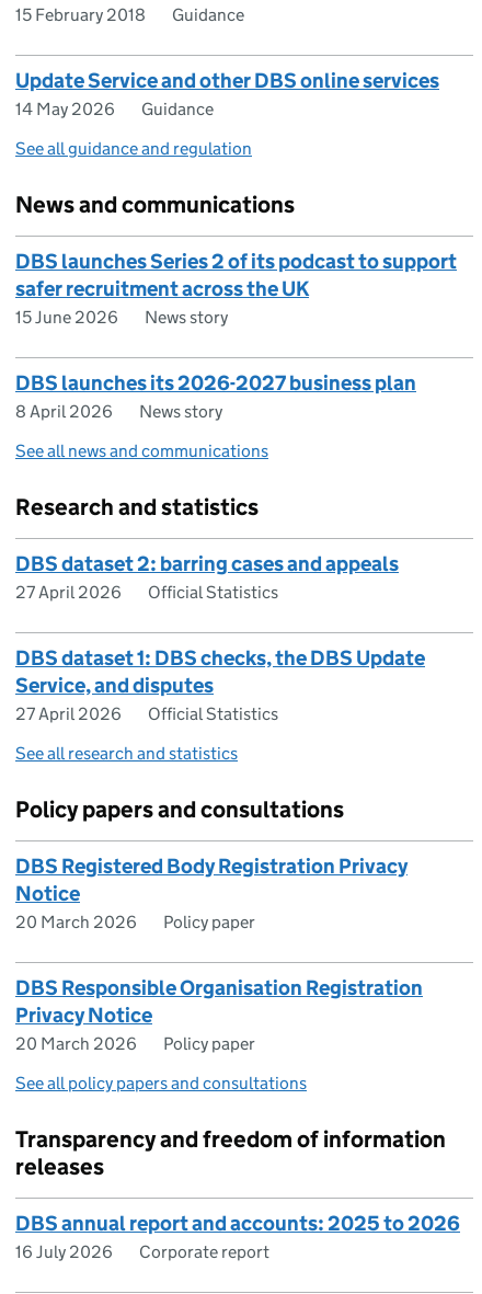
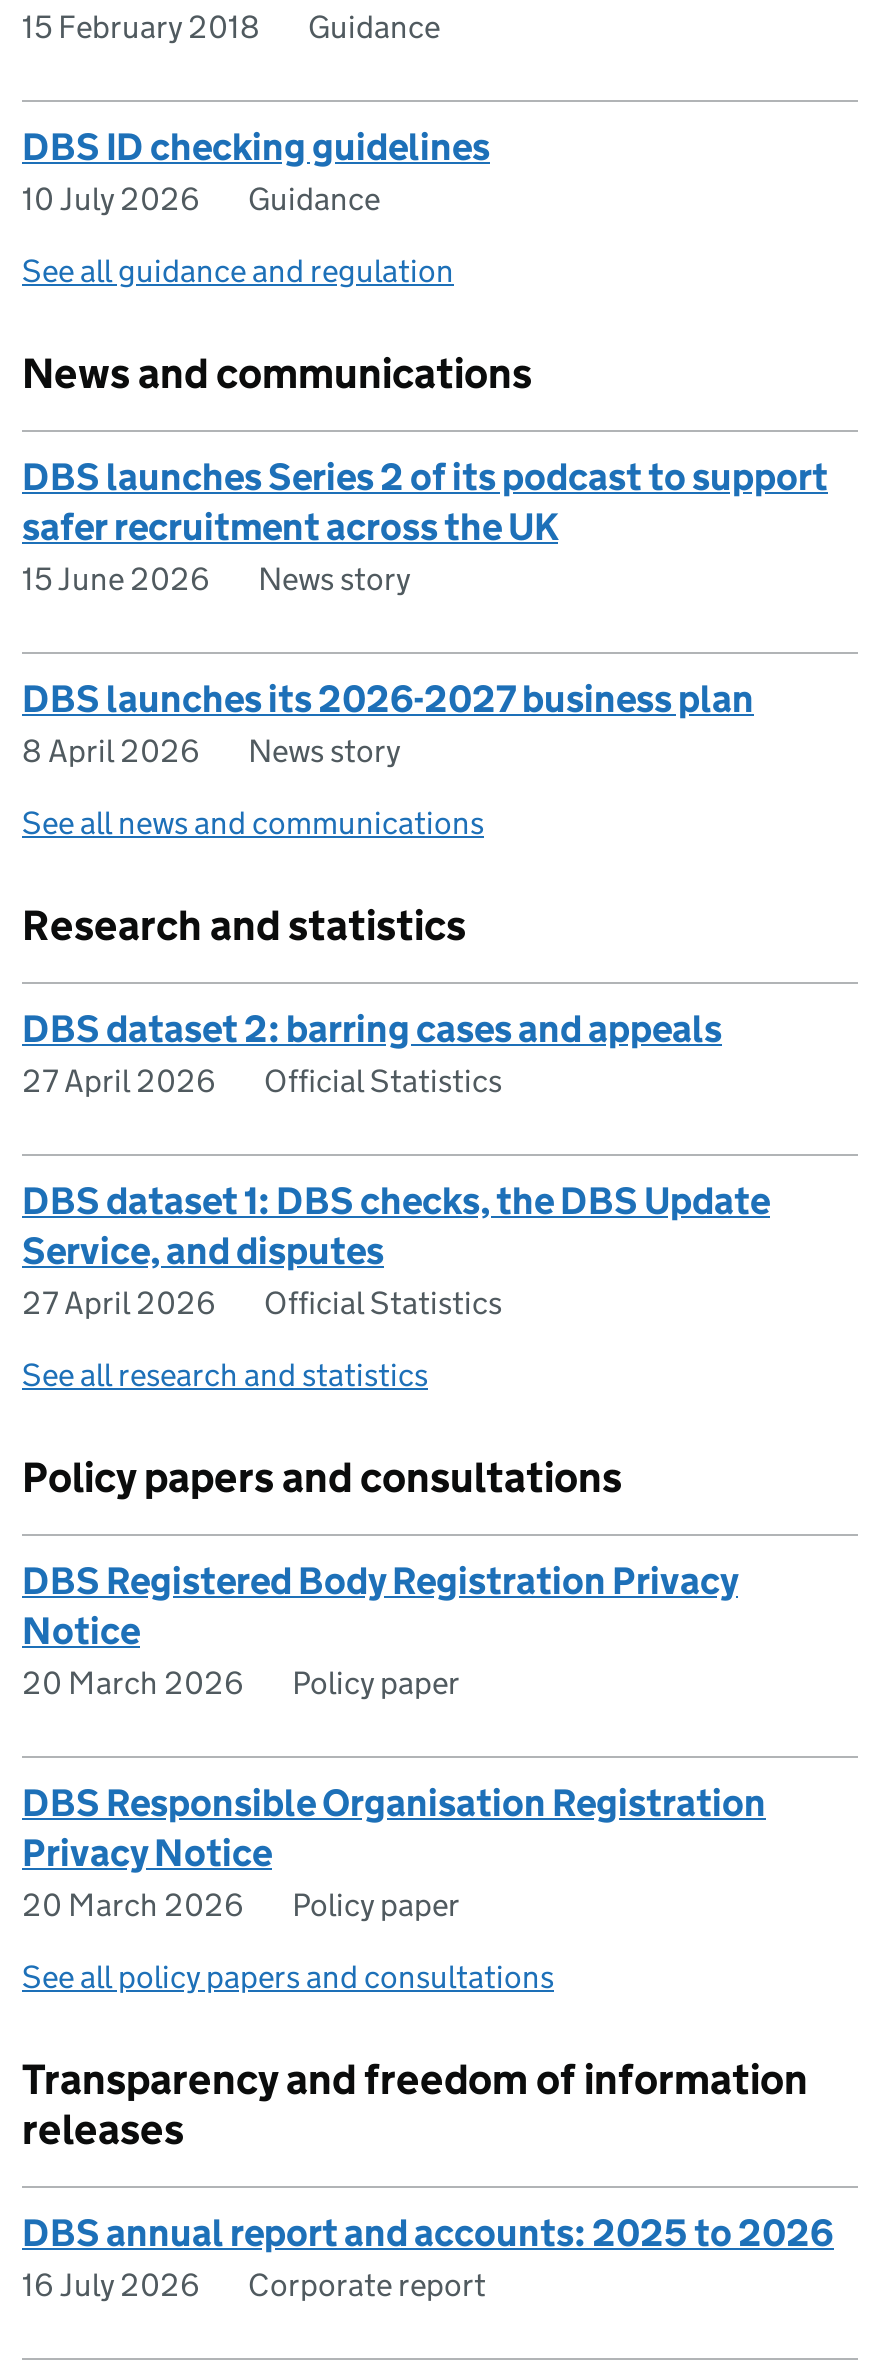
- Update Service and other DBS online services
- 14 May 2026
+ DBS ID checking guidelines
+ 10 July 2026
